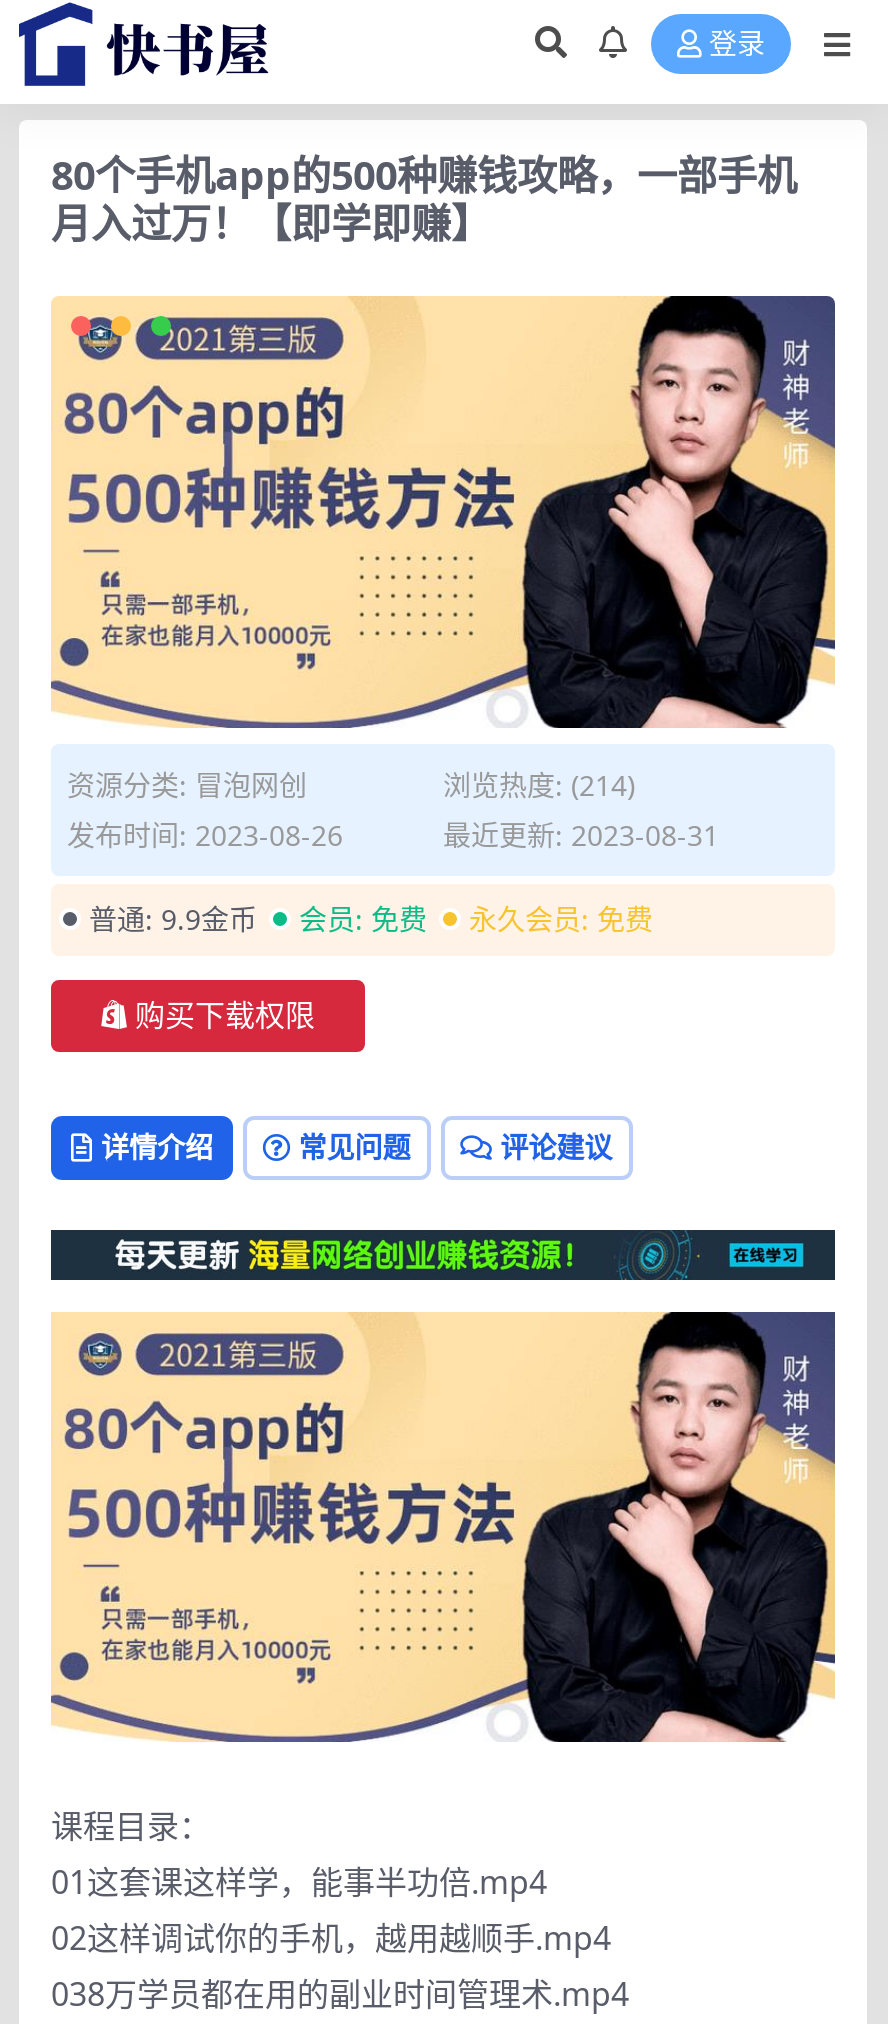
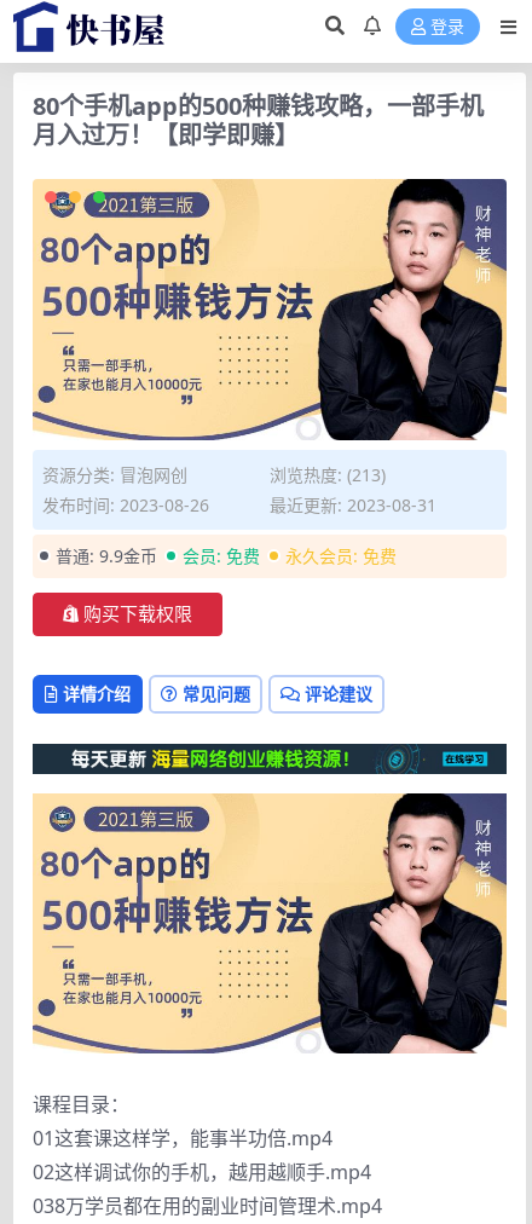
- 浏览热度: (214)
+ 浏览热度: (213)
